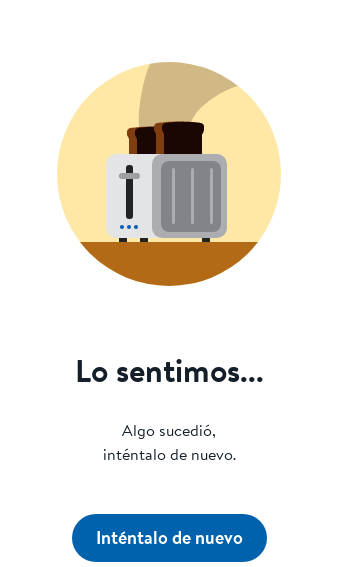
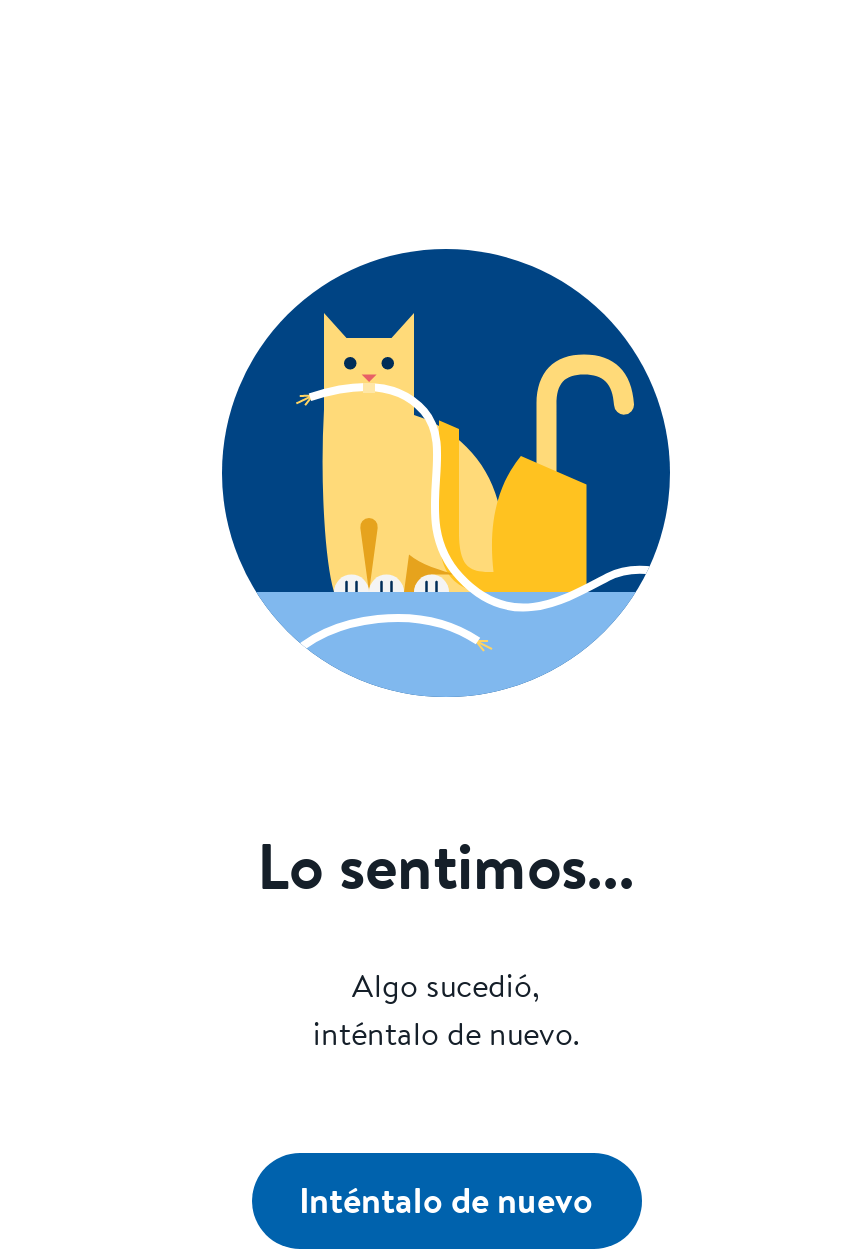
- [image]
+ [image]
